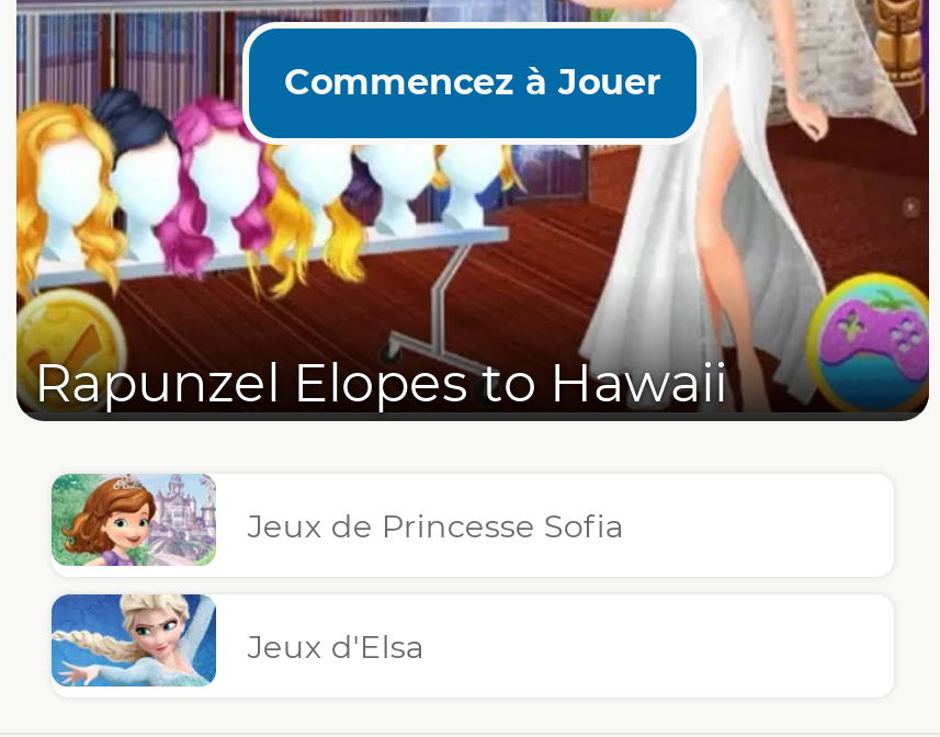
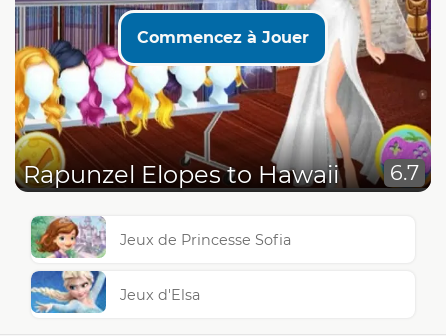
+ 6.7
